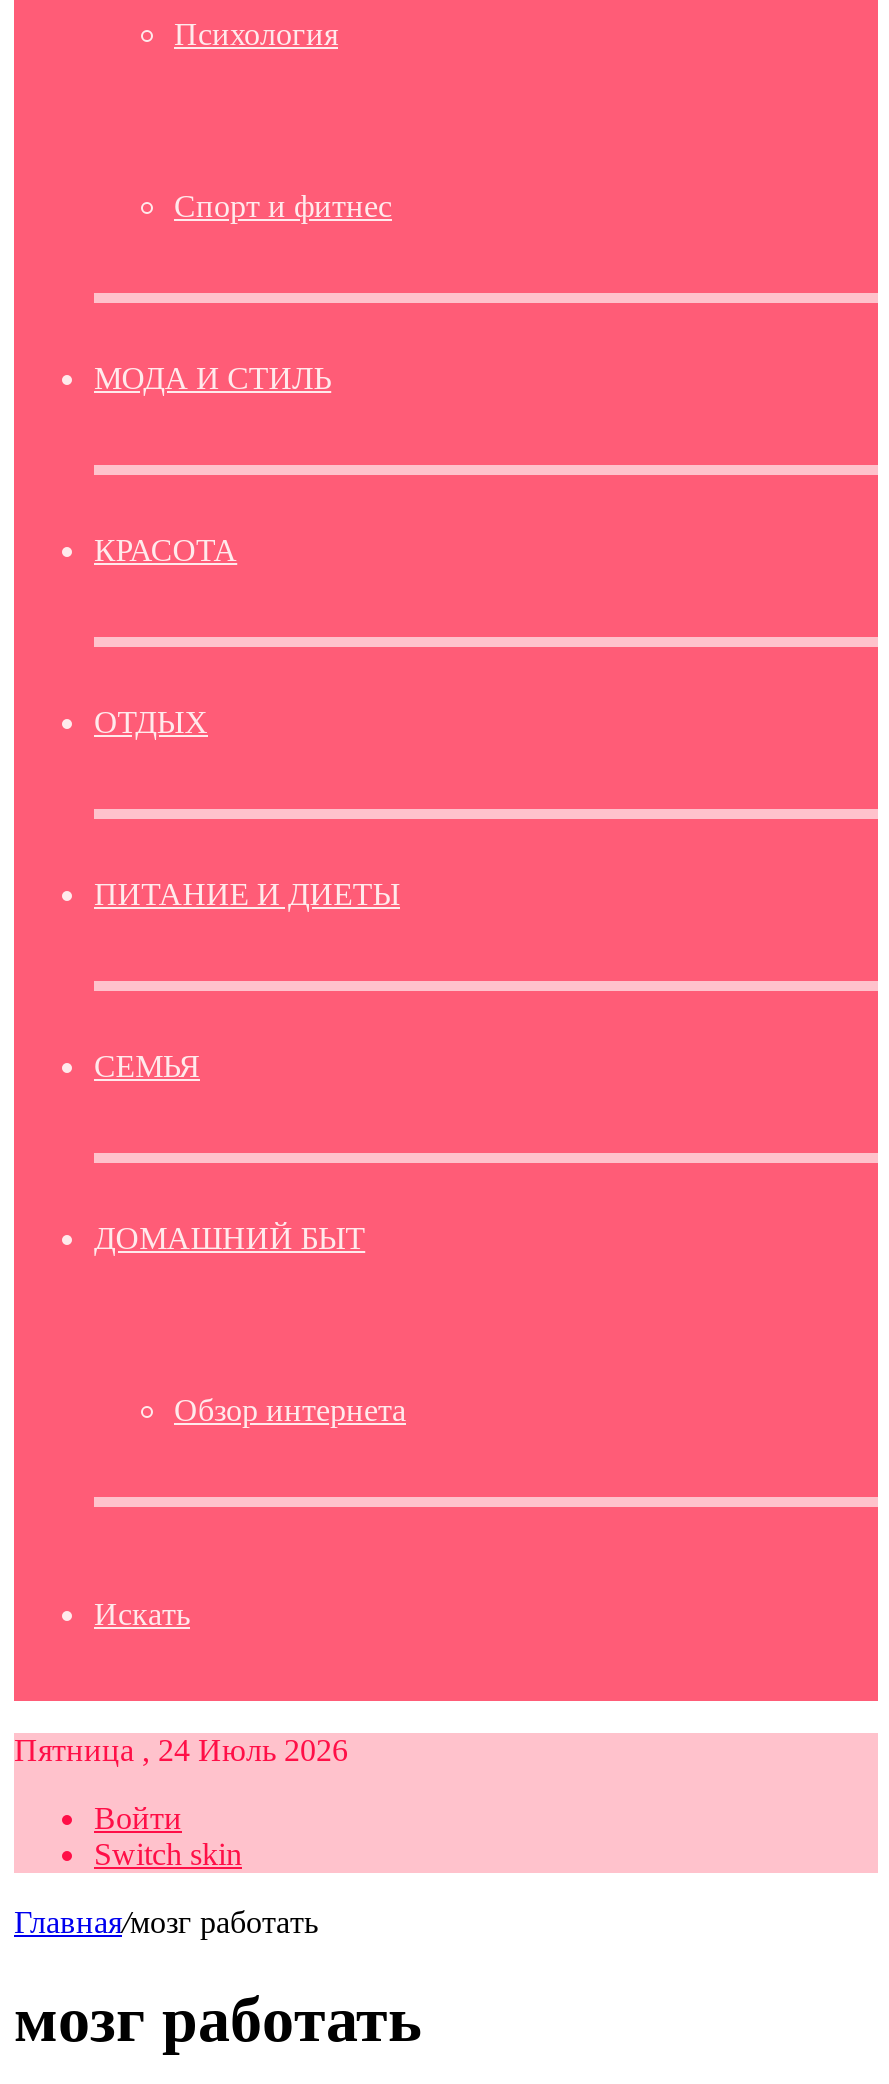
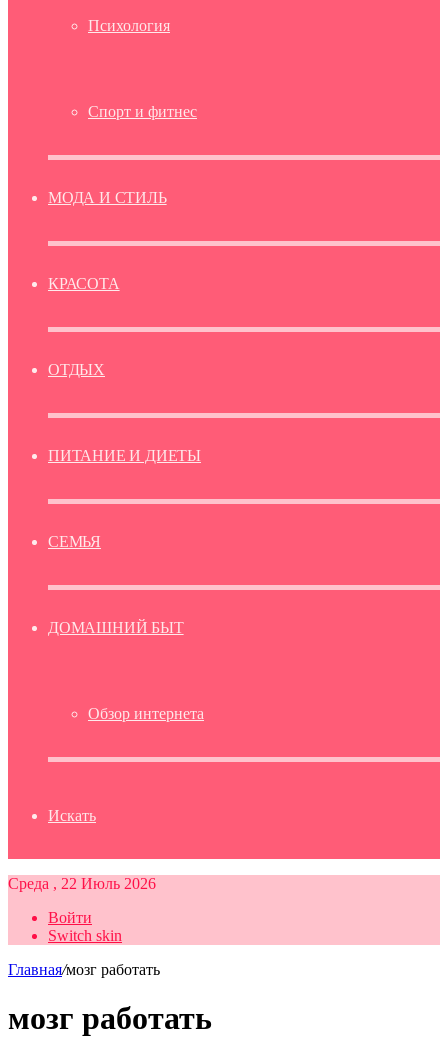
- Пятница , 24 Июль 2026
+ Среда , 22 Июль 2026
